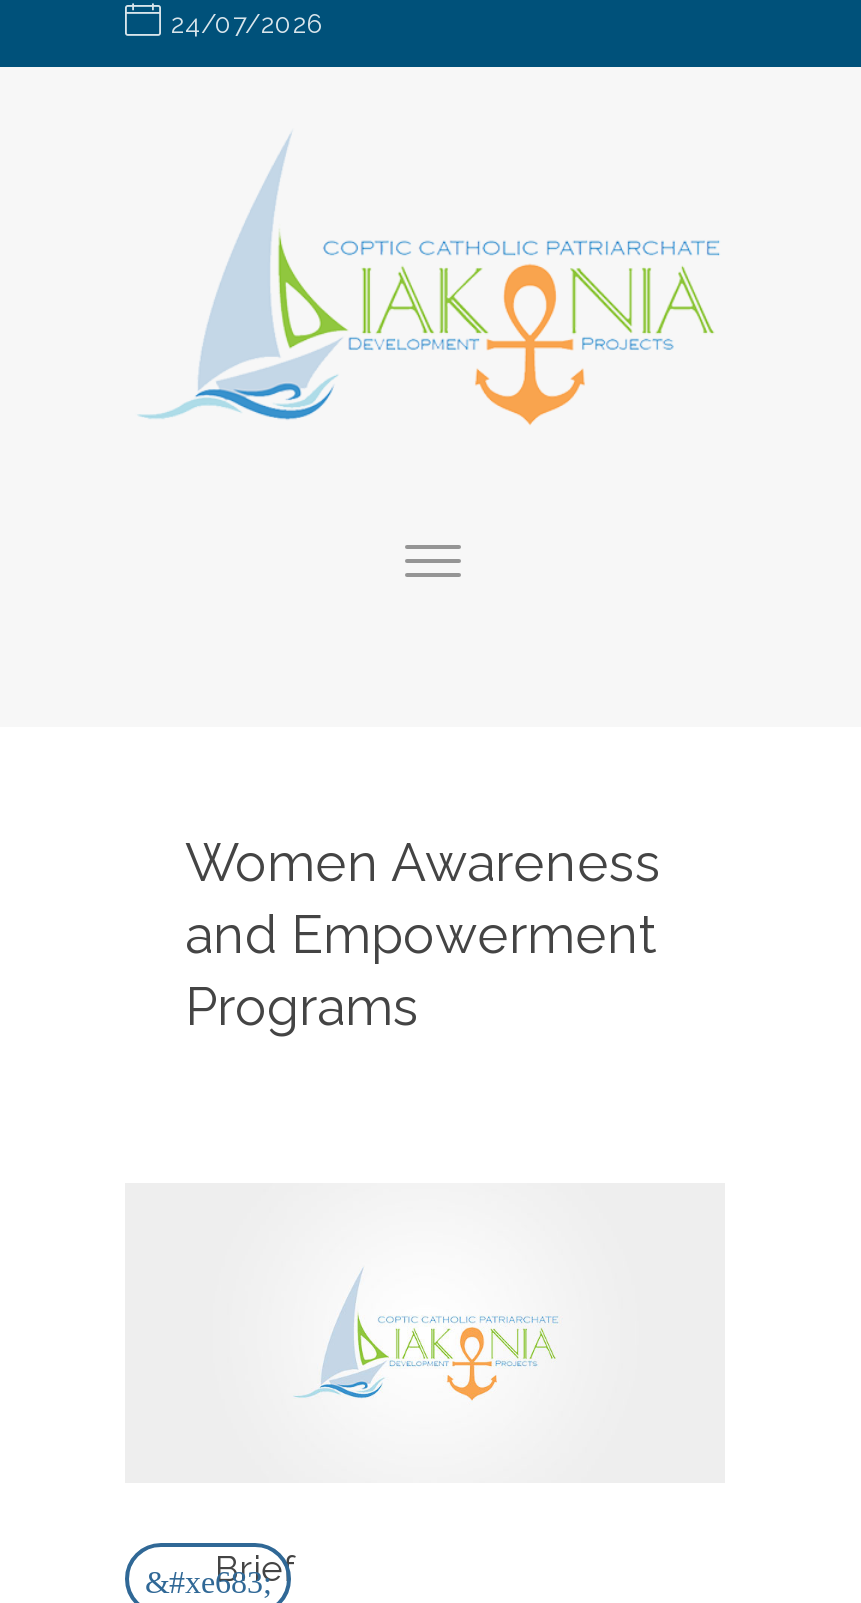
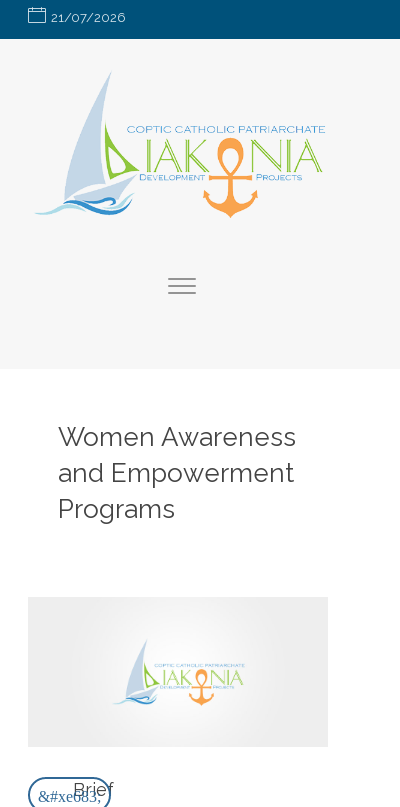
- 24/07/2026
+ 21/07/2026
